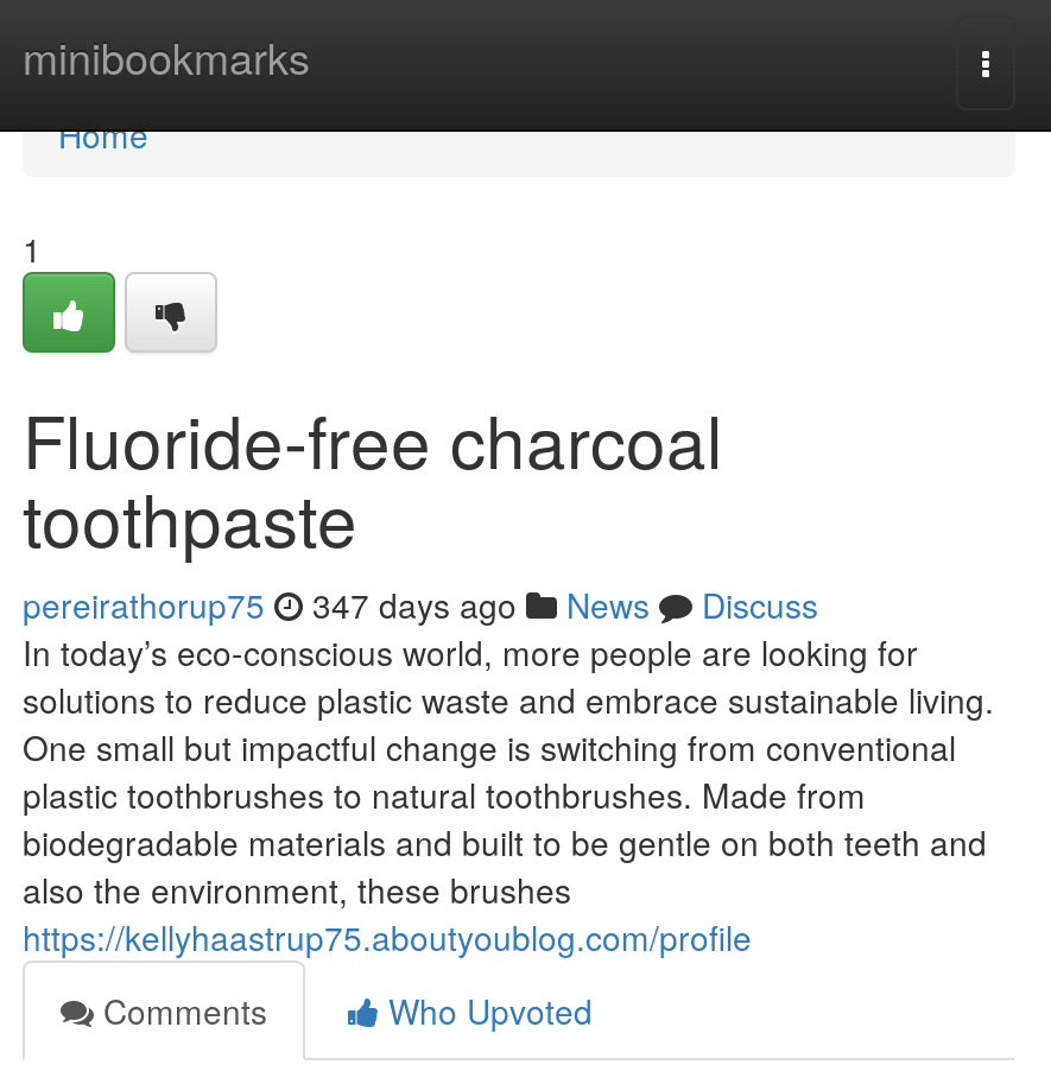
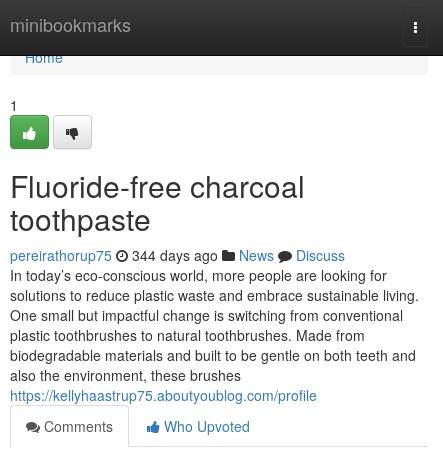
- pereirathorup75 347 days ago News Discuss
+ pereirathorup75 344 days ago News Discuss
